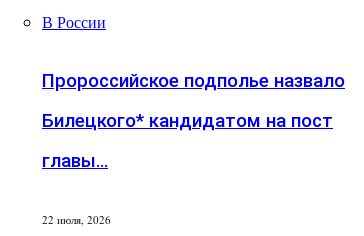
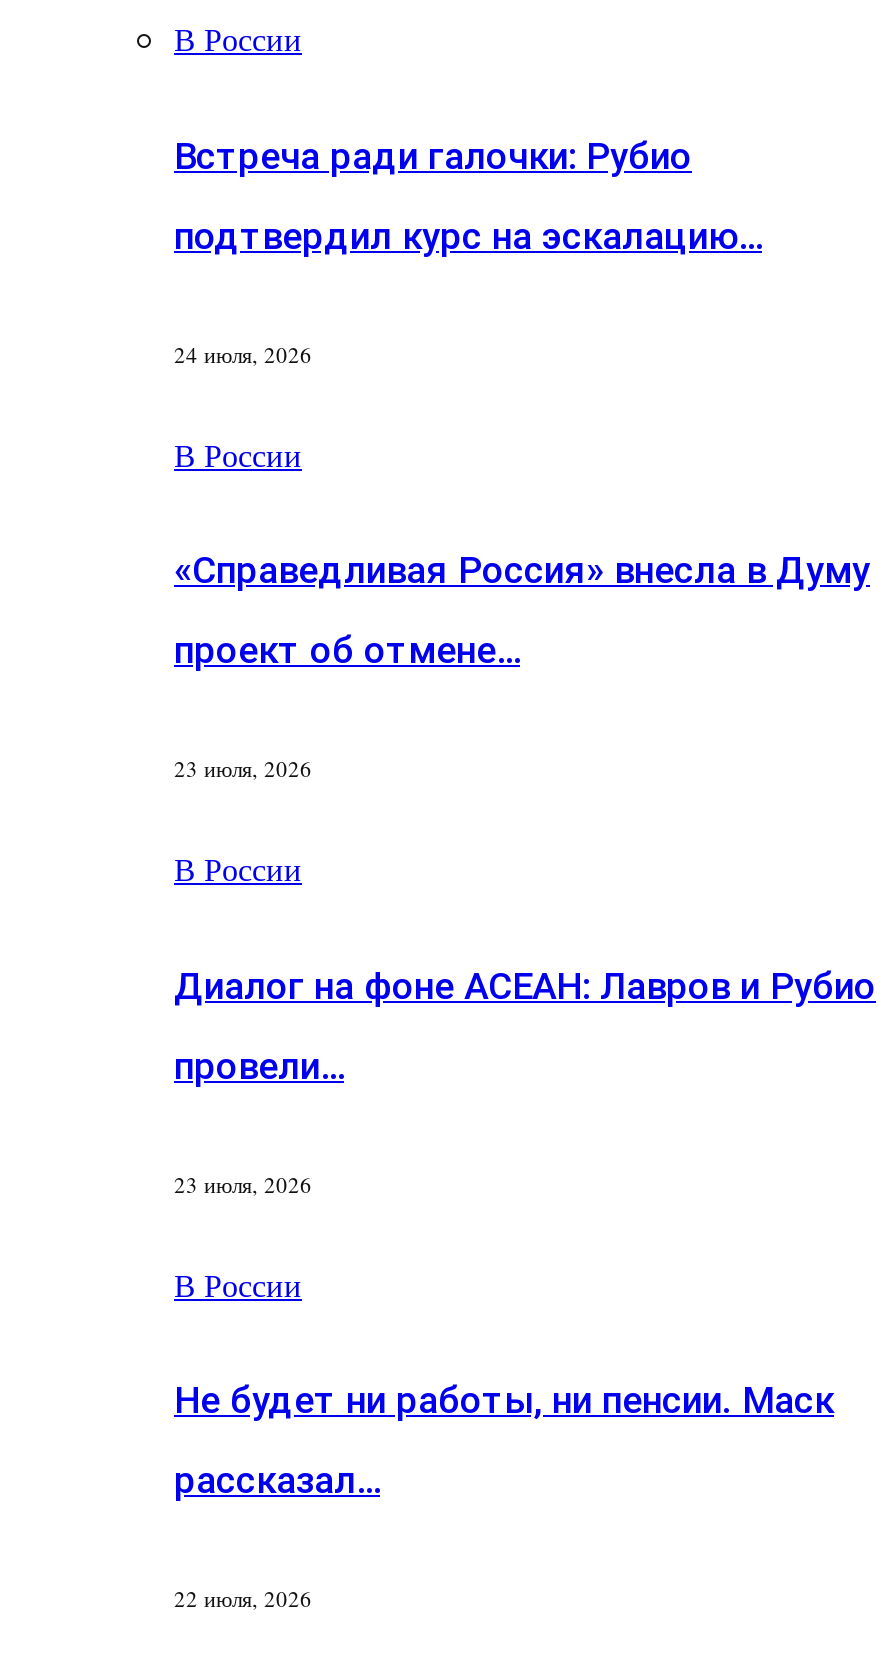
- Пророссийское подполье назвало
- Билецкого* кандидатом на пост
- главы…
+ Встреча ради галочки: Рубио
+ подтвердил курс на эскалацию…
+ 24 июля, 2026
+ В России
+ «Справедливая Россия» внесла в Думу
+ проект об отмене…
+ 23 июля, 2026
+ В России
+ Диалог на фоне АСЕАН: Лавров и Рубио
+ провели…
+ 23 июля, 2026
+ В России
+ Не будет ни работы, ни пенсии. Маск
+ рассказал…
